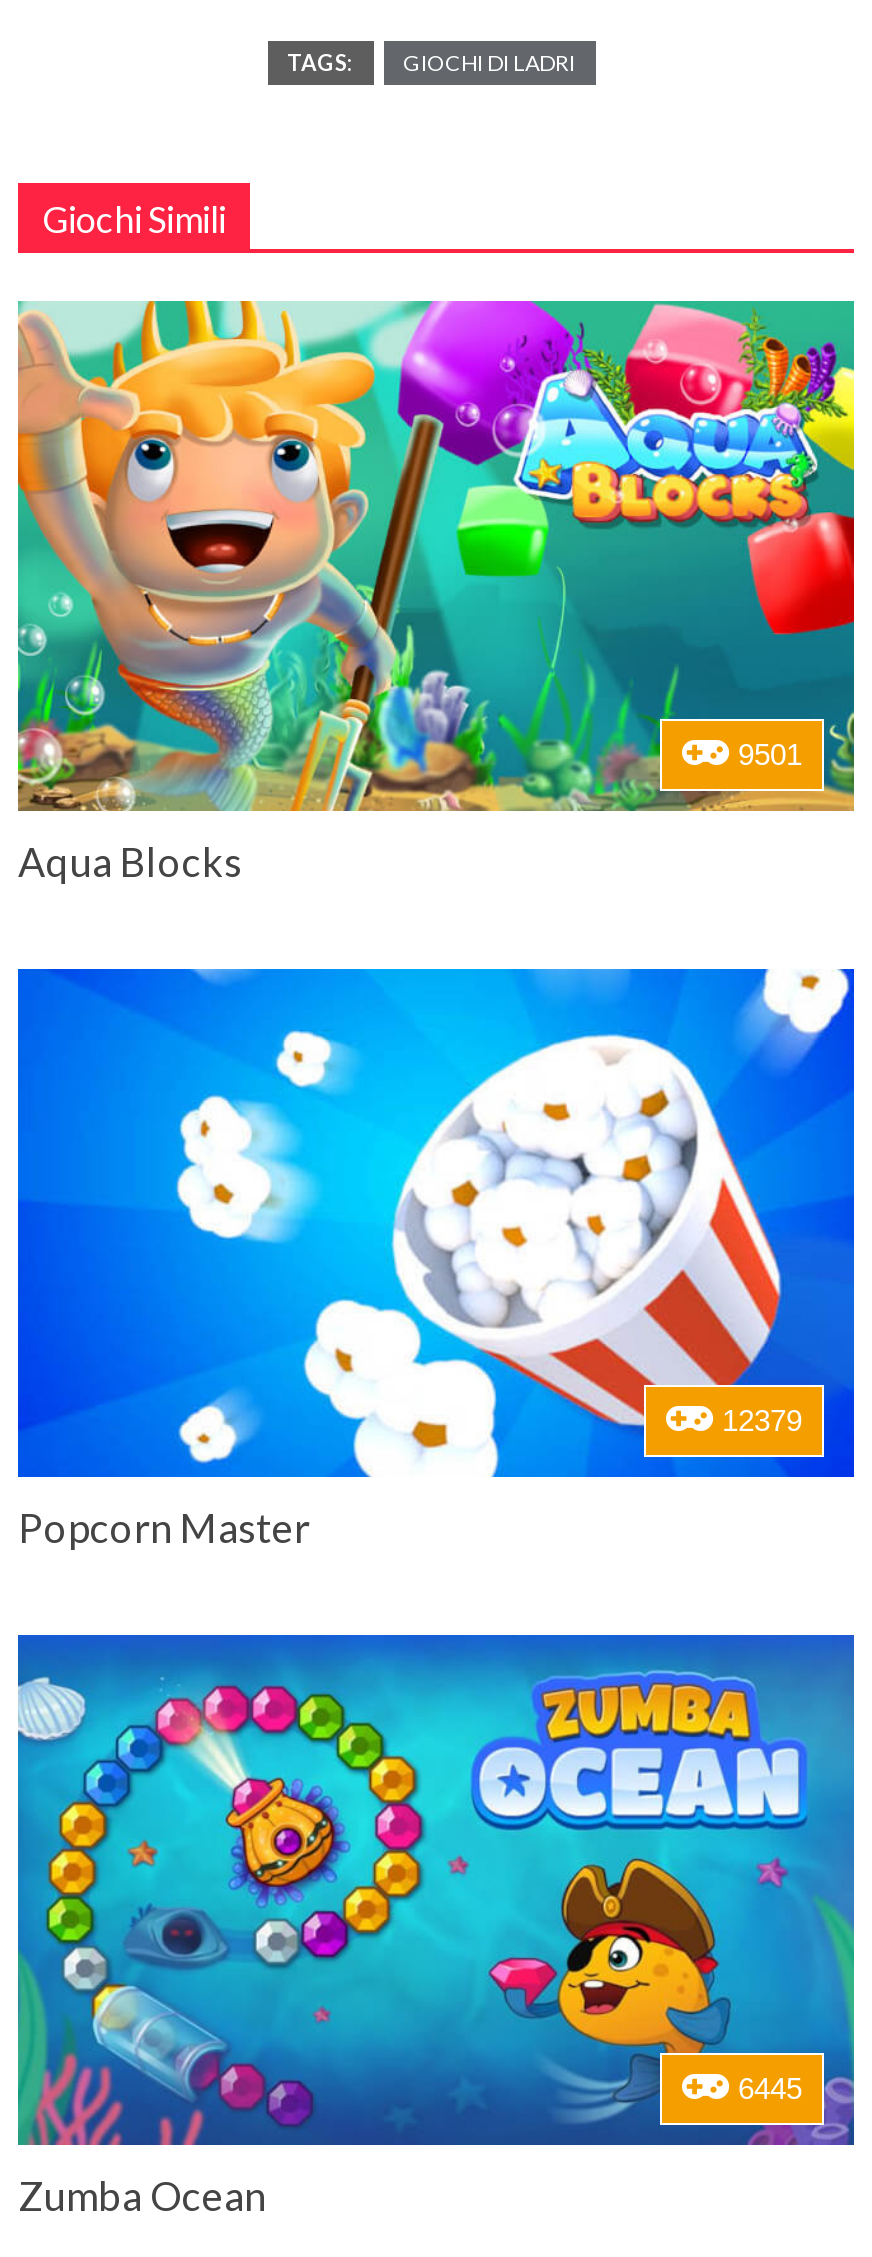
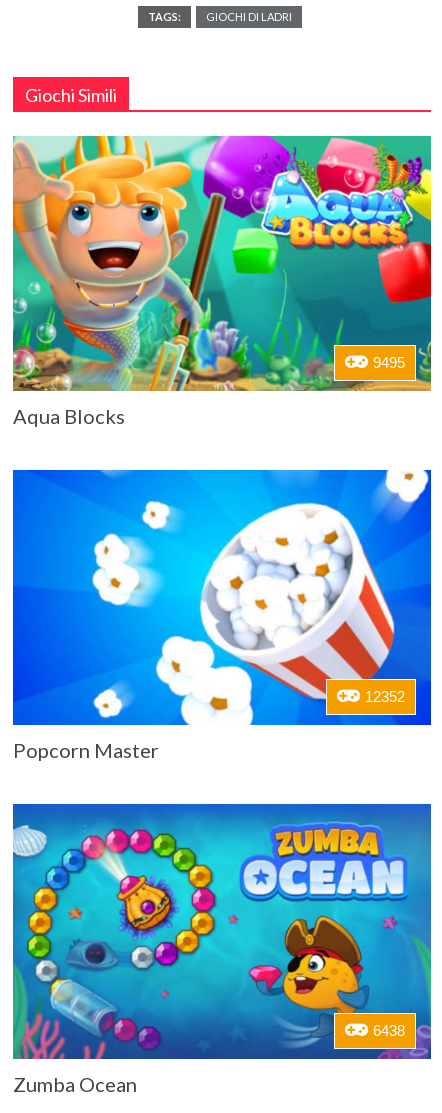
- 9501
+ 9495

- 12379
+ 12352

- 6445
+ 6438
